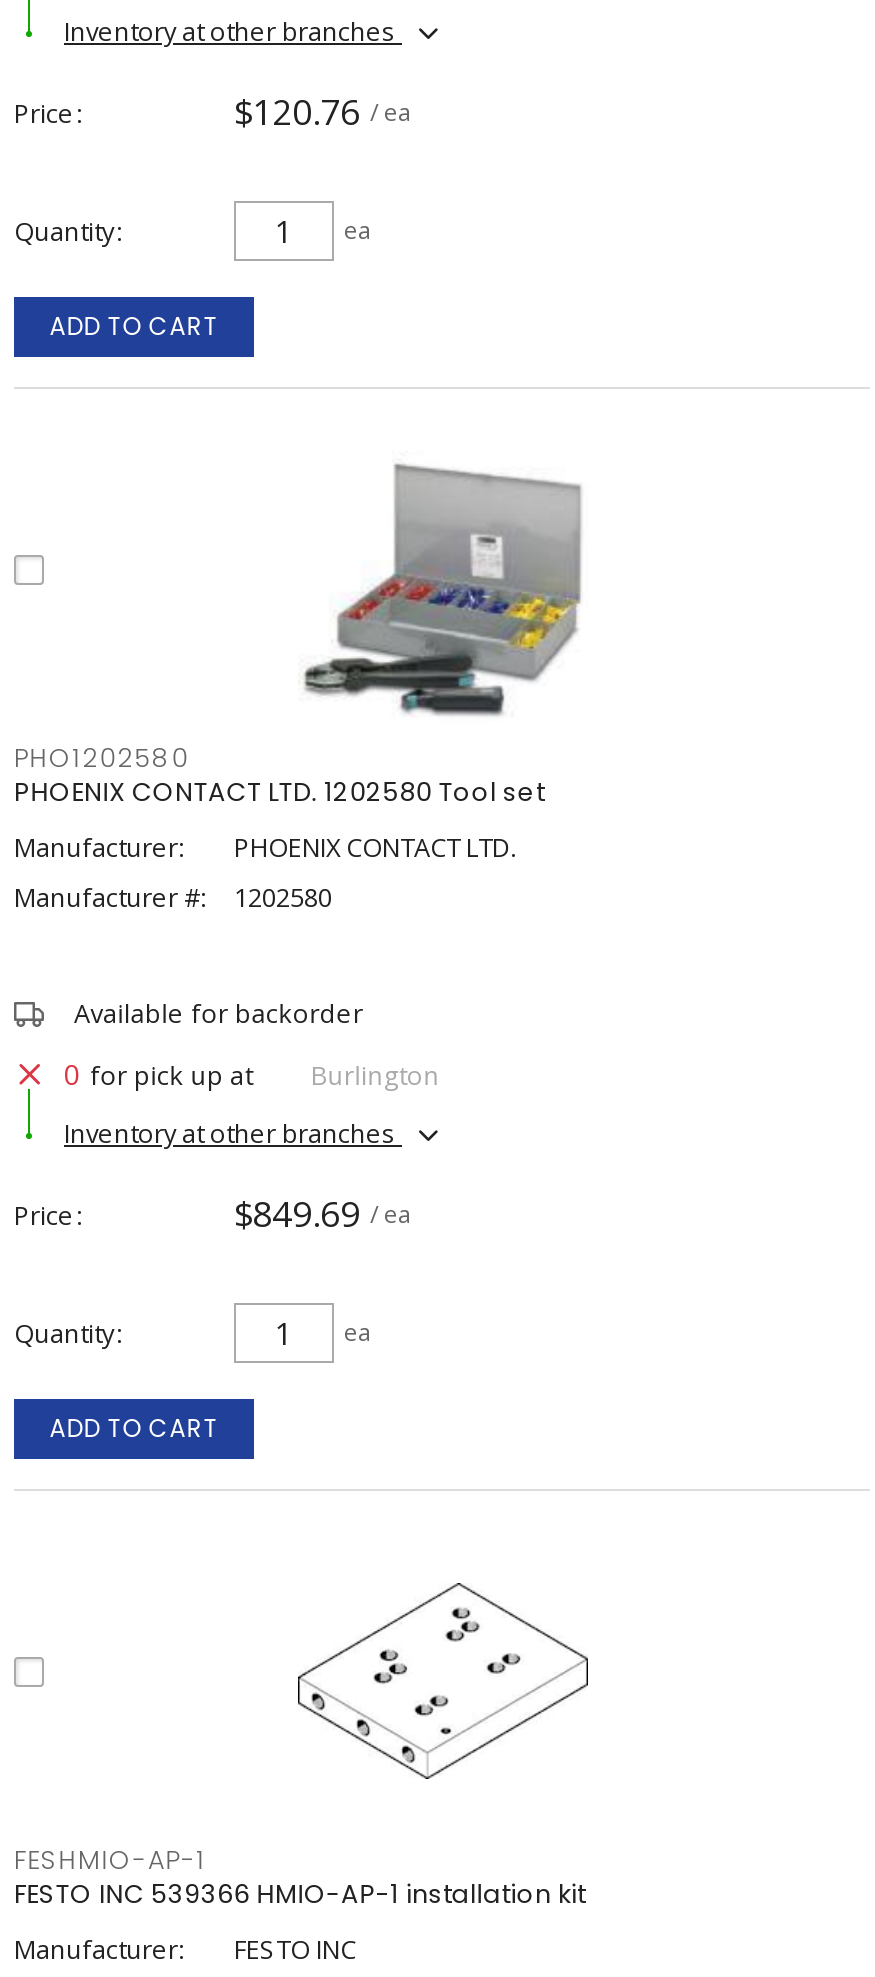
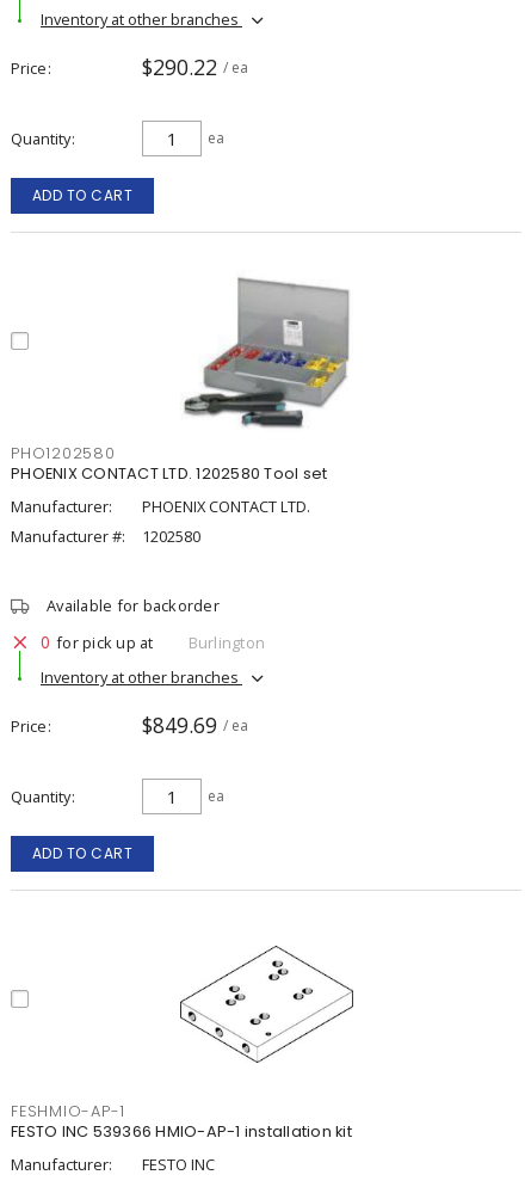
- $120.76 / ea
+ $290.22 / ea
